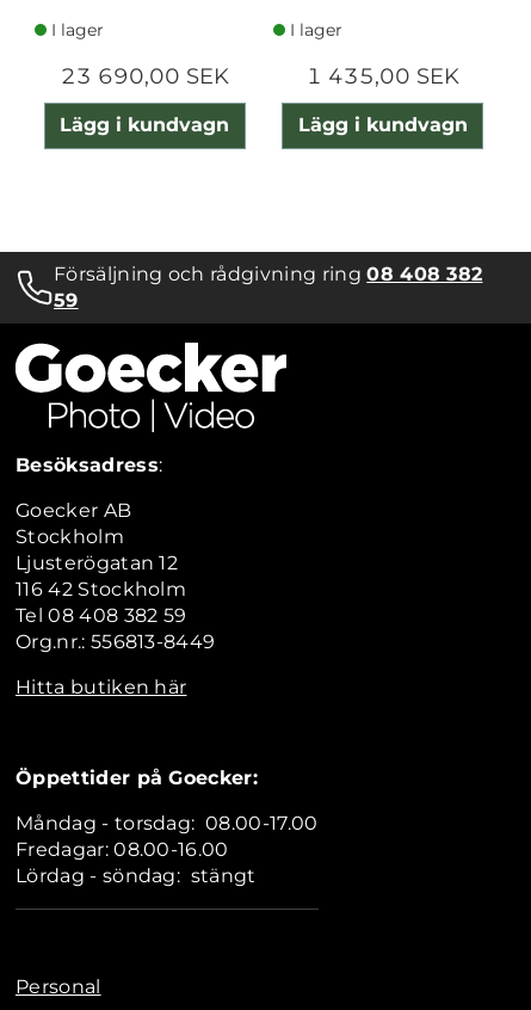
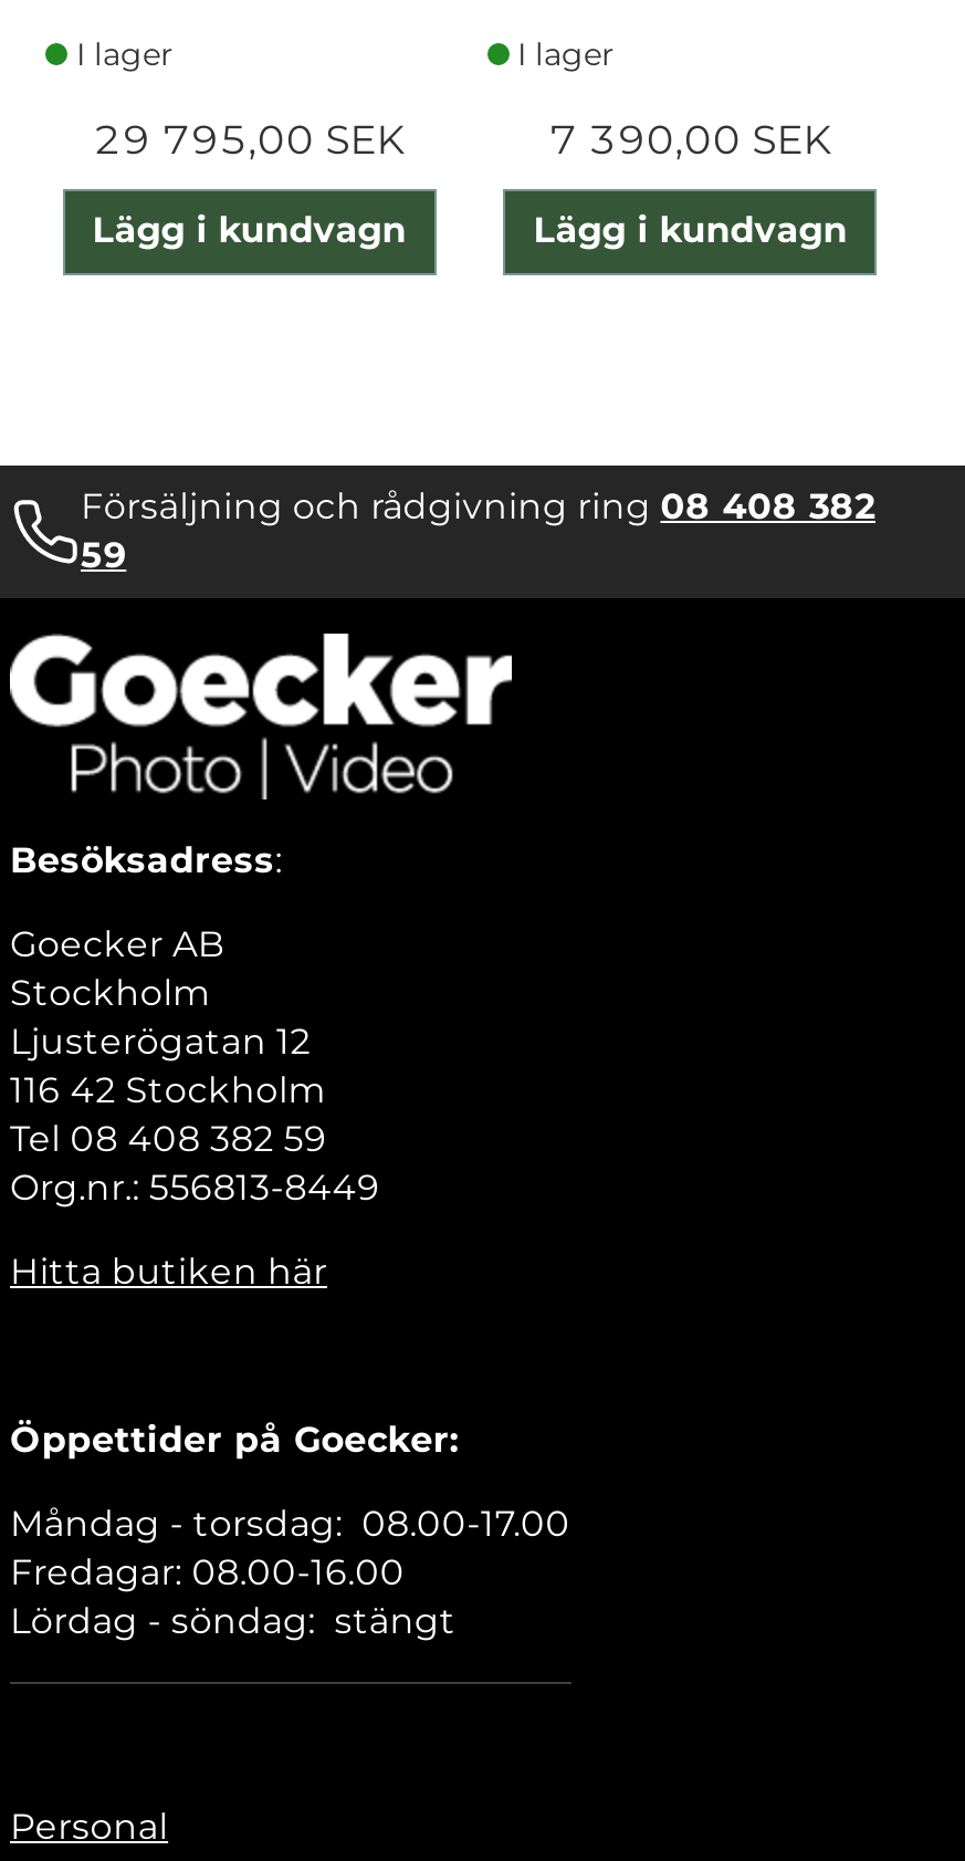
- 23 690,00 SEK
+ 29 795,00 SEK

- 1 435,00 SEK
+ 7 390,00 SEK
